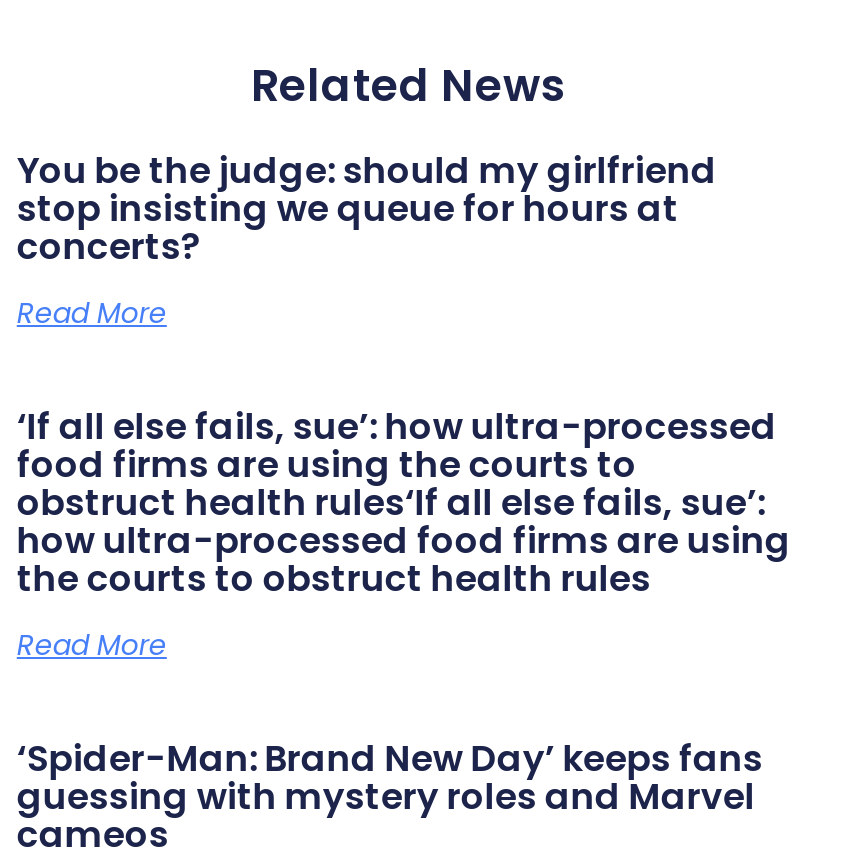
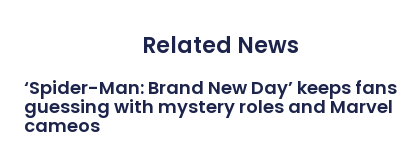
- You be the judge: should my girlfriend
- stop insisting we queue for hours at
- concerts?
- Read More
- ‘If all else fails, sue’: how ultra-processed
- food firms are using the courts to
- obstruct health rules‘If all else fails, sue’:
- how ultra-processed food firms are using
- the courts to obstruct health rules
- Read More
